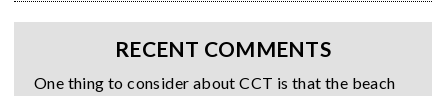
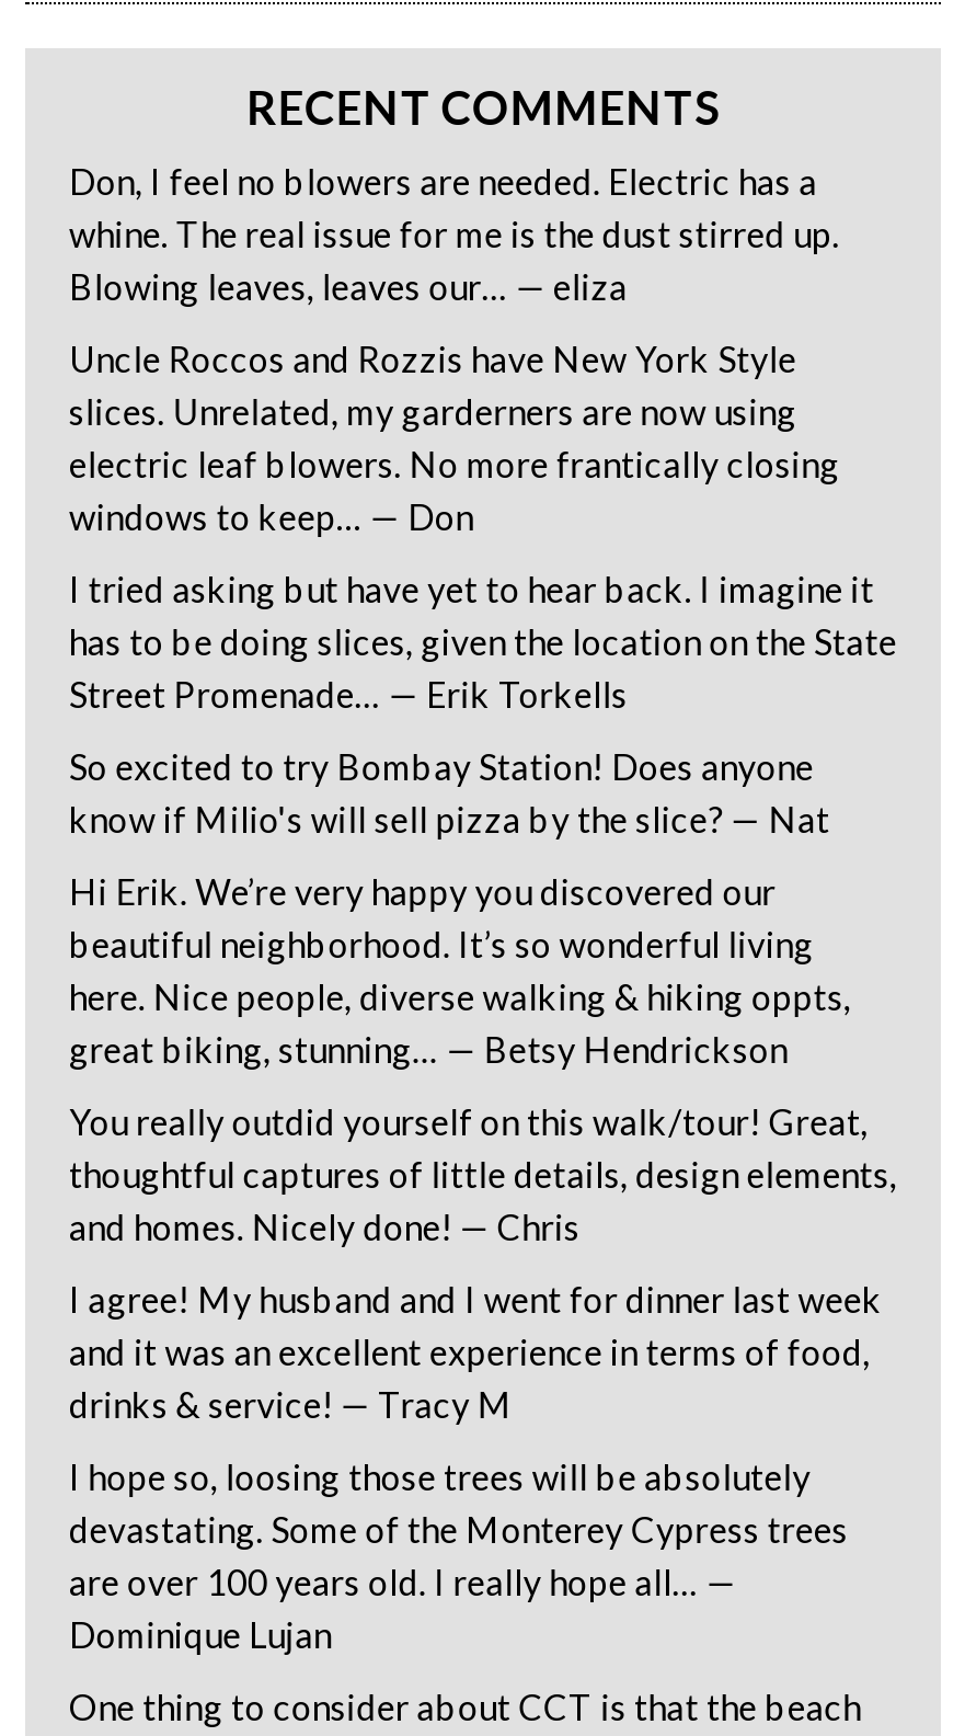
+ Don, I feel no blowers are needed. Electric has a
+ whine. The real issue for me is the dust stirred up.
+ Blowing leaves, leaves our… — eliza
+ Uncle Roccos and Rozzis have New York Style
+ slices. Unrelated, my garderners are now using
+ electric leaf blowers. No more frantically closing
+ windows to keep… — Don
+ I tried asking but have yet to hear back. I imagine it
+ has to be doing slices, given the location on the State
+ Street Promenade… — Erik Torkells
+ So excited to try Bombay Station! Does anyone
+ know if Milio's will sell pizza by the slice? — Nat
+ Hi Erik. We’re very happy you discovered our
+ beautiful neighborhood. It’s so wonderful living
+ here. Nice people, diverse walking & hiking oppts,
+ great biking, stunning… — Betsy Hendrickson
+ You really outdid yourself on this walk/tour! Great,
+ thoughtful captures of little details, design elements,
+ and homes. Nicely done! — Chris
+ I agree! My husband and I went for dinner last week
+ and it was an excellent experience in terms of food,
+ drinks & service! — Tracy M
+ I hope so, loosing those trees will be absolutely
+ devastating. Some of the Monterey Cypress trees
+ are over 100 years old. I really hope all… —
+ Dominique Lujan
